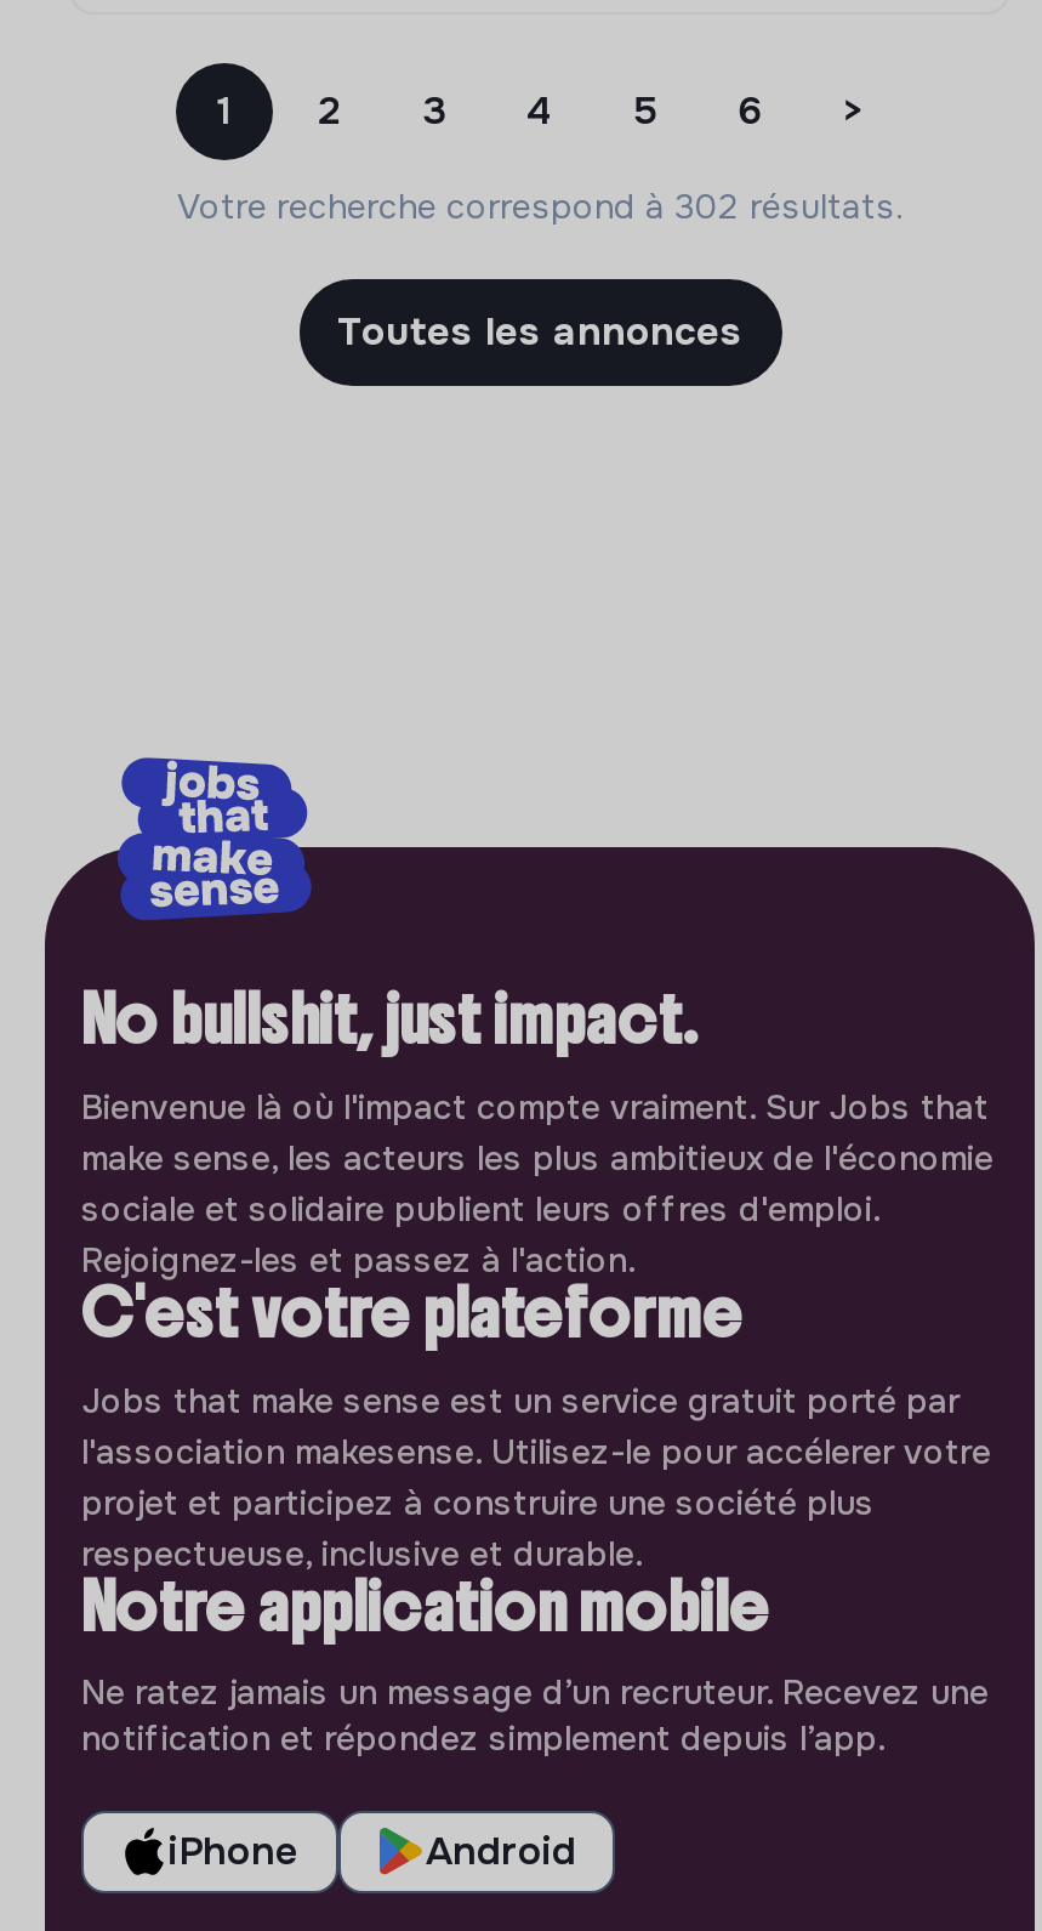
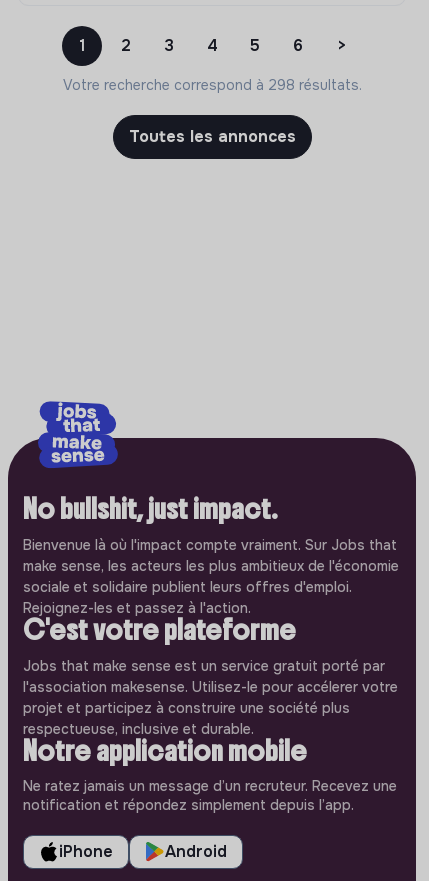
- Votre recherche correspond à 302 résultats.
+ Votre recherche correspond à 298 résultats.
